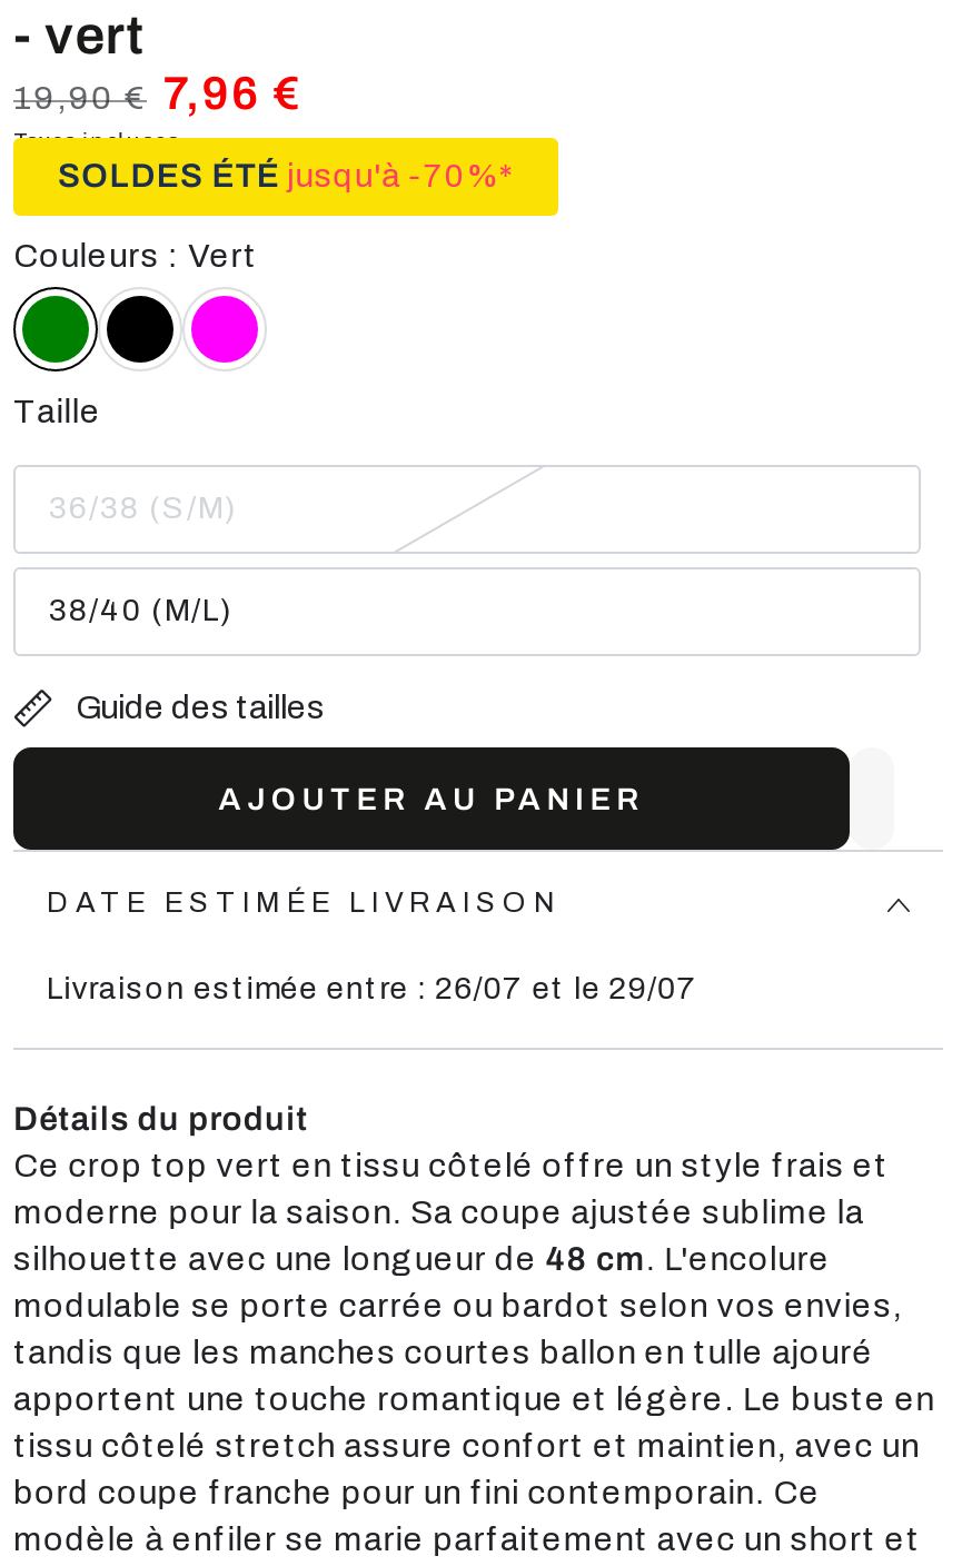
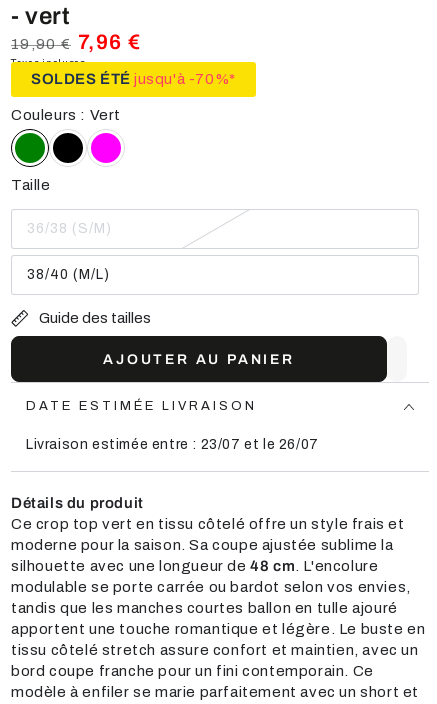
- Livraison estimée entre : 26/07 et le 29/07
+ Livraison estimée entre : 23/07 et le 26/07
